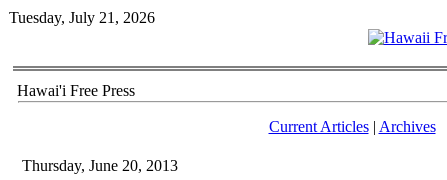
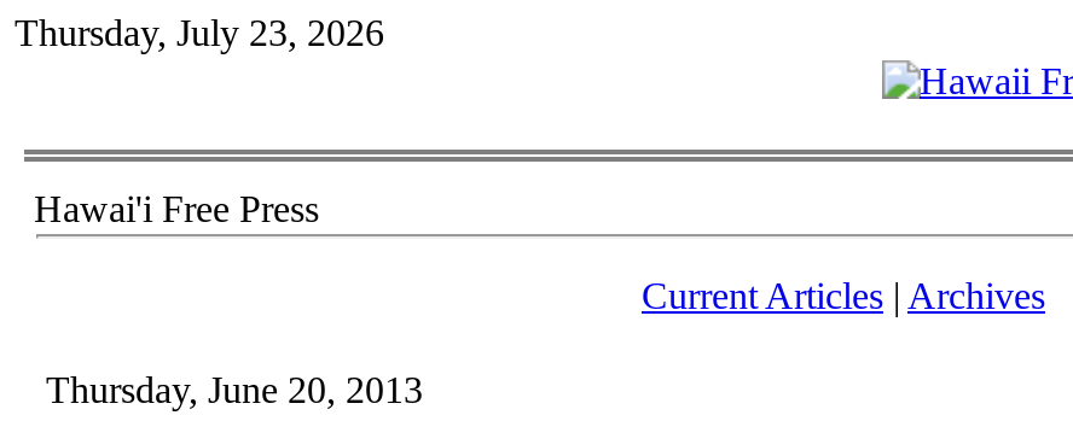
- Tuesday, July 21, 2026
+ Thursday, July 23, 2026
